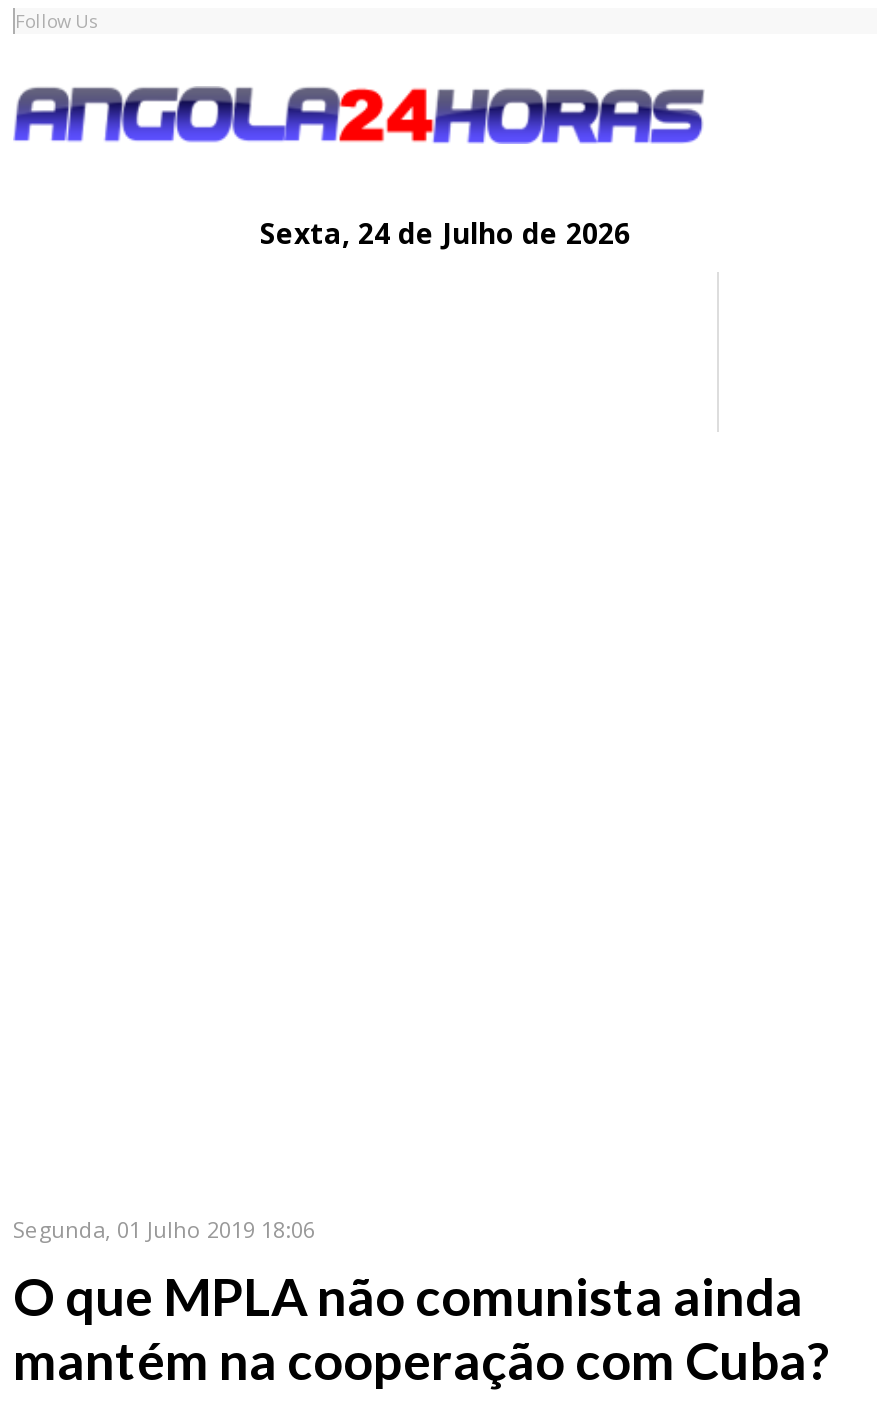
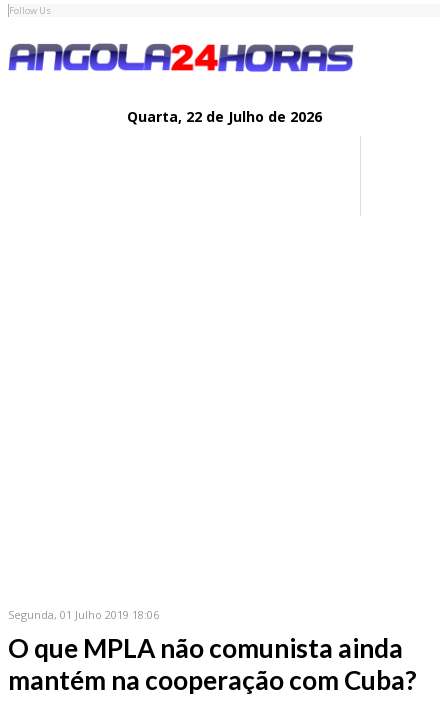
- Sexta, 24 de Julho de 2026
+ Quarta, 22 de Julho de 2026
